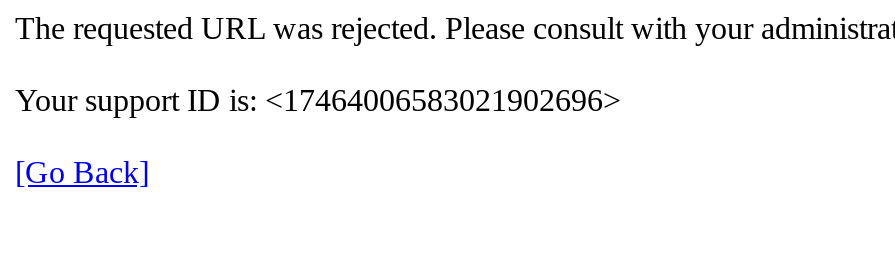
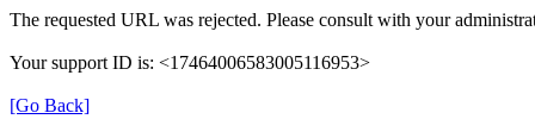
- Your support ID is: <17464006583021902696>
+ Your support ID is: <17464006583005116953>
